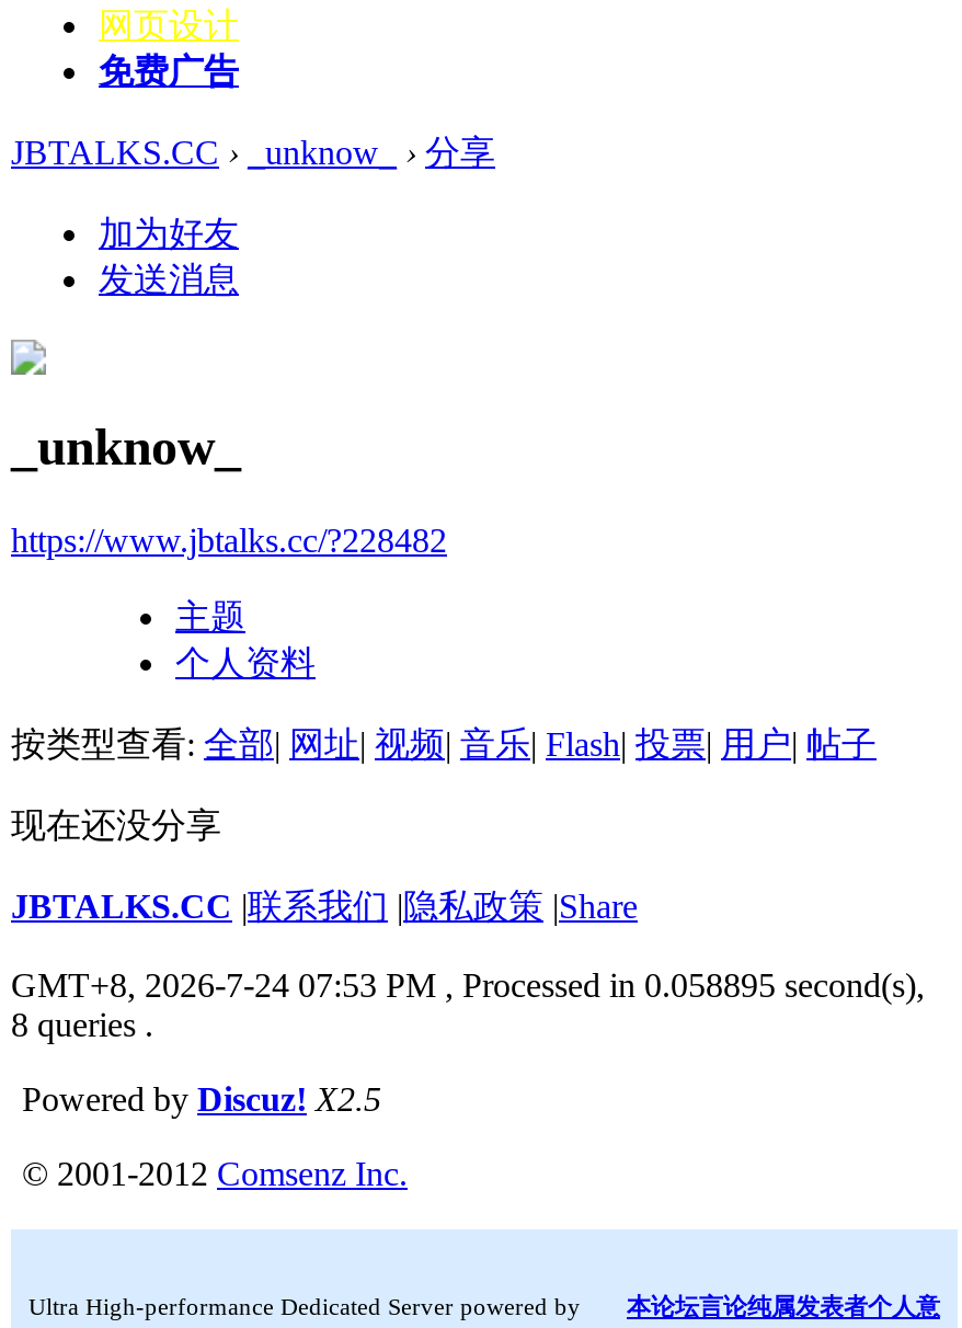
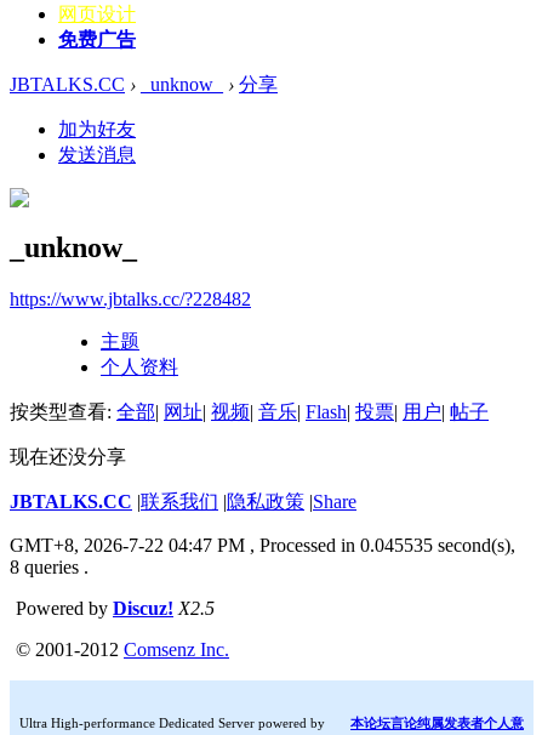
- GMT+8, 2026-7-24 07:53 PM, Processed in 0.058895 second(s),
+ GMT+8, 2026-7-22 04:47 PM, Processed in 0.045535 second(s),
